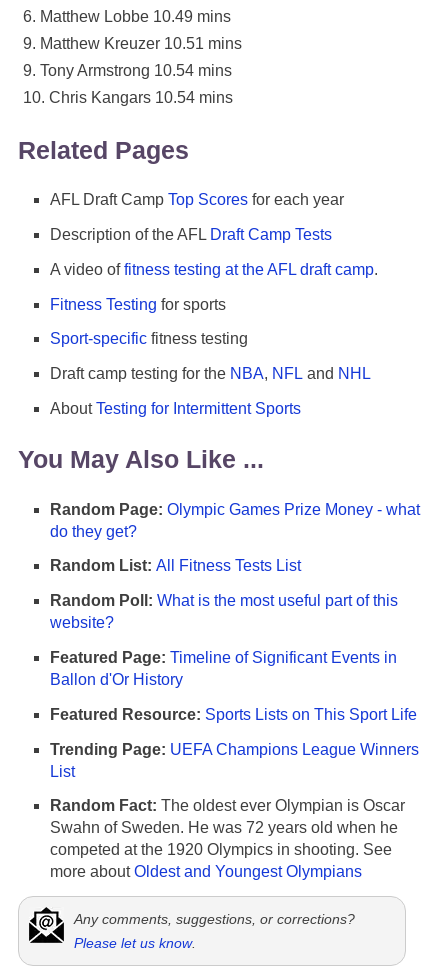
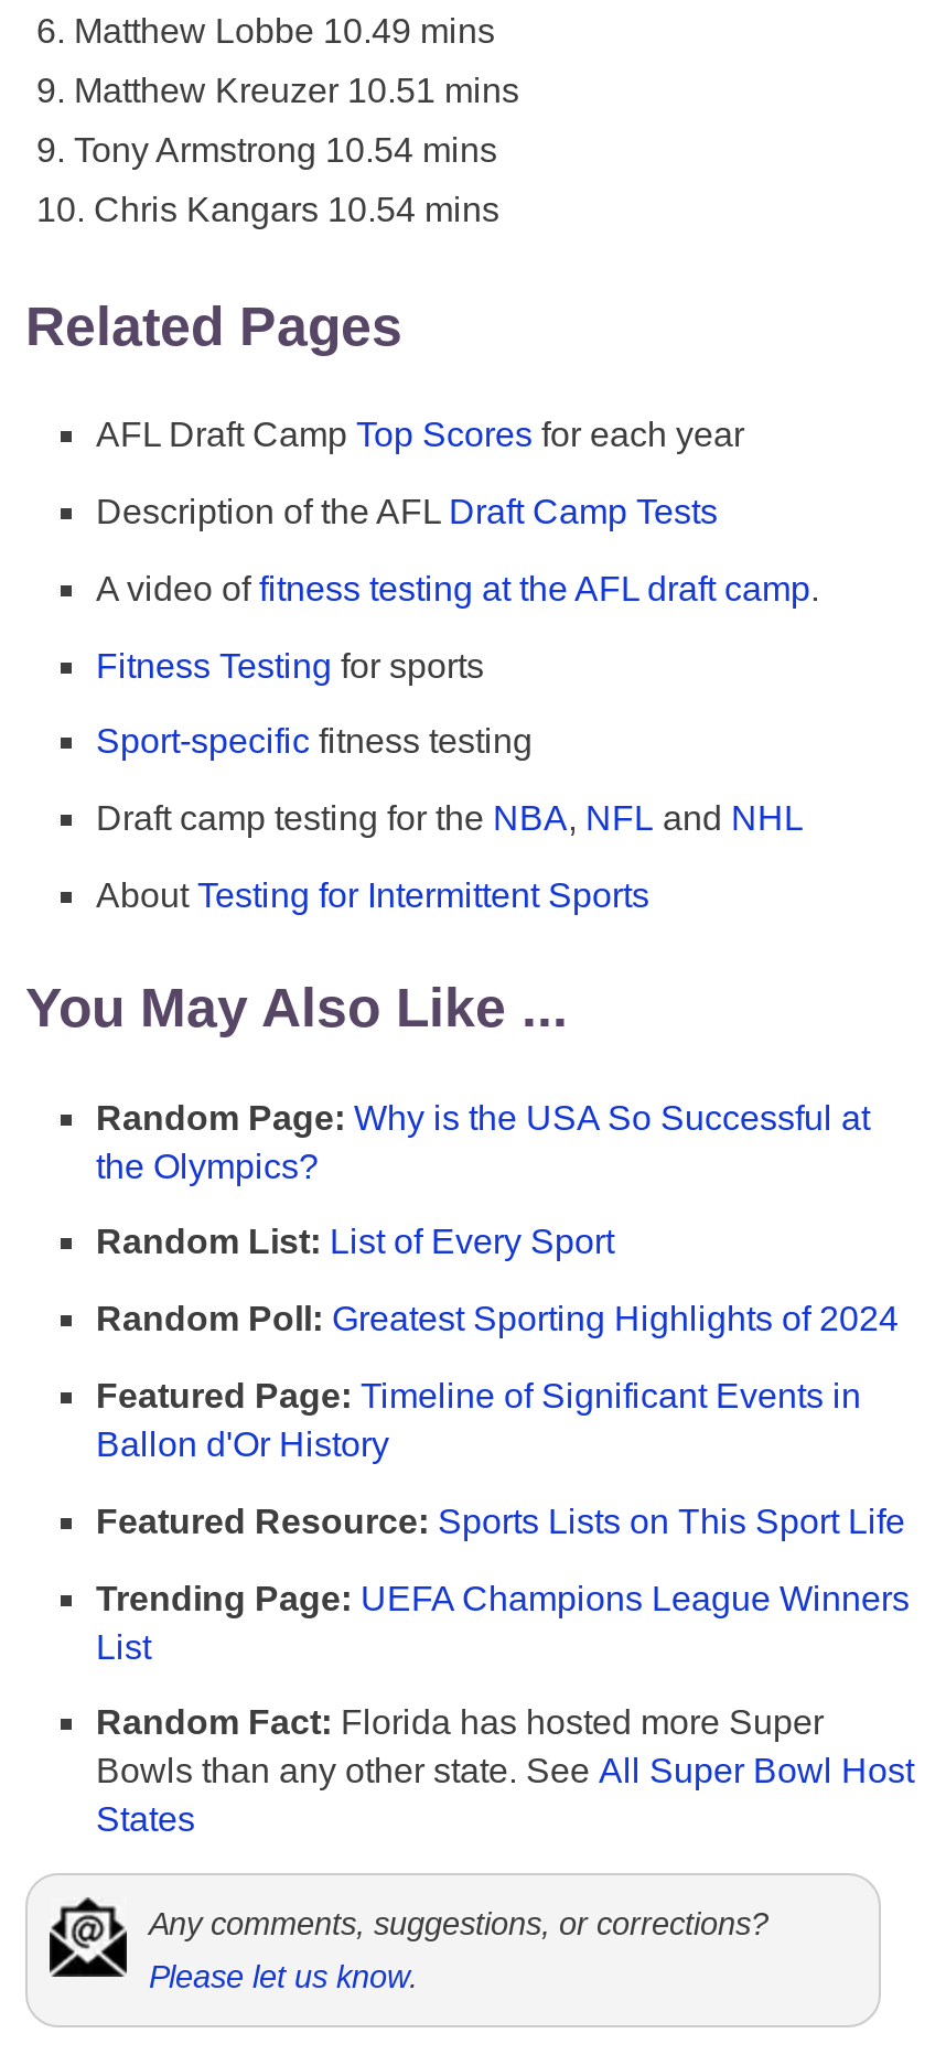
- Random Page: Olympic Games Prize Money - what
- do they get?
+ Random Page: Why is the USA So Successful at
+ the Olympics?

- Random List: All Fitness Tests List
+ Random List: List of Every Sport

- Random Poll: What is the most useful part of this
- website?
+ Random Poll: Greatest Sporting Highlights of 2024

- Random Fact: The oldest ever Olympian is Oscar
- Swahn of Sweden. He was 72 years old when he
- competed at the 1920 Olympics in shooting. See
- more about Oldest and Youngest Olympians
+ Random Fact: Florida has hosted more Super
+ Bowls than any other state. See All Super Bowl Host
+ States
